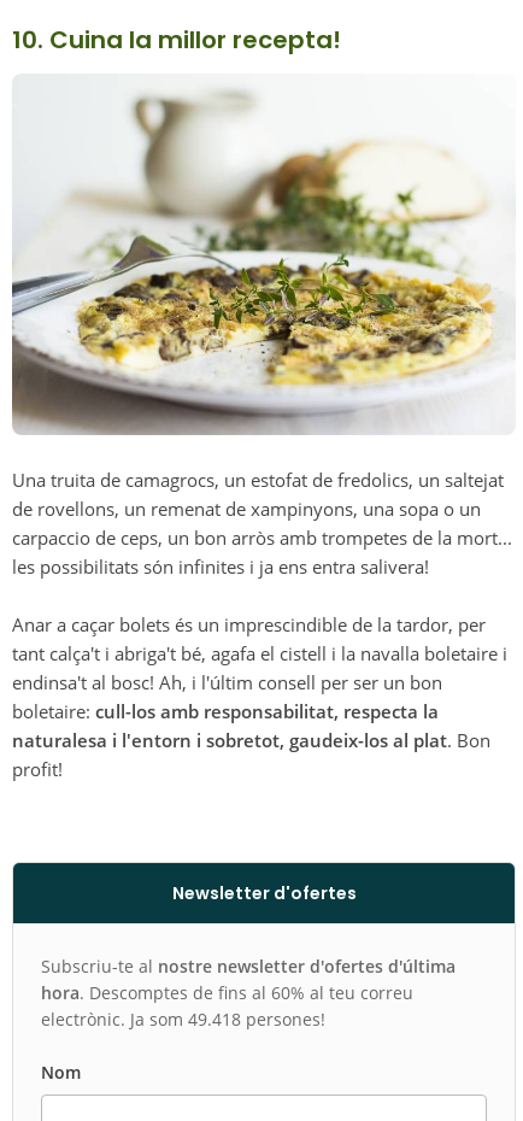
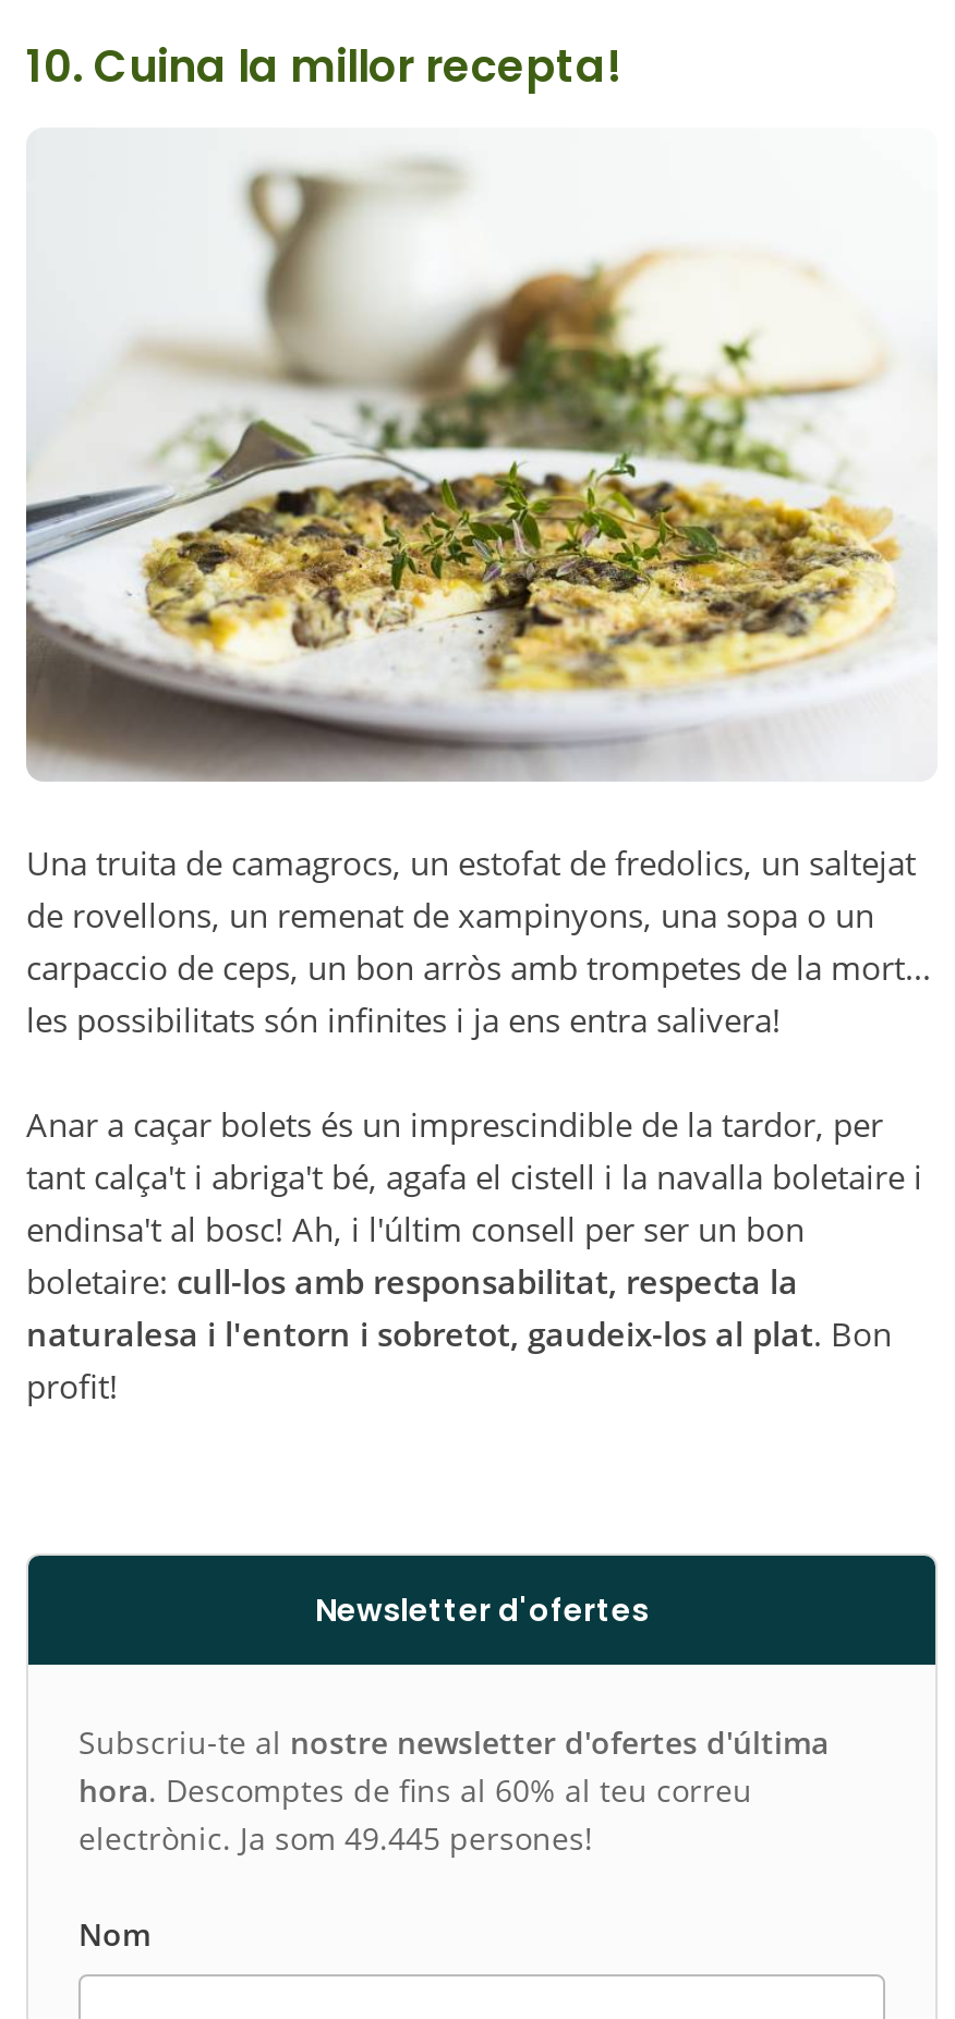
- electrònic. Ja som 49.418 persones!
+ electrònic. Ja som 49.445 persones!
